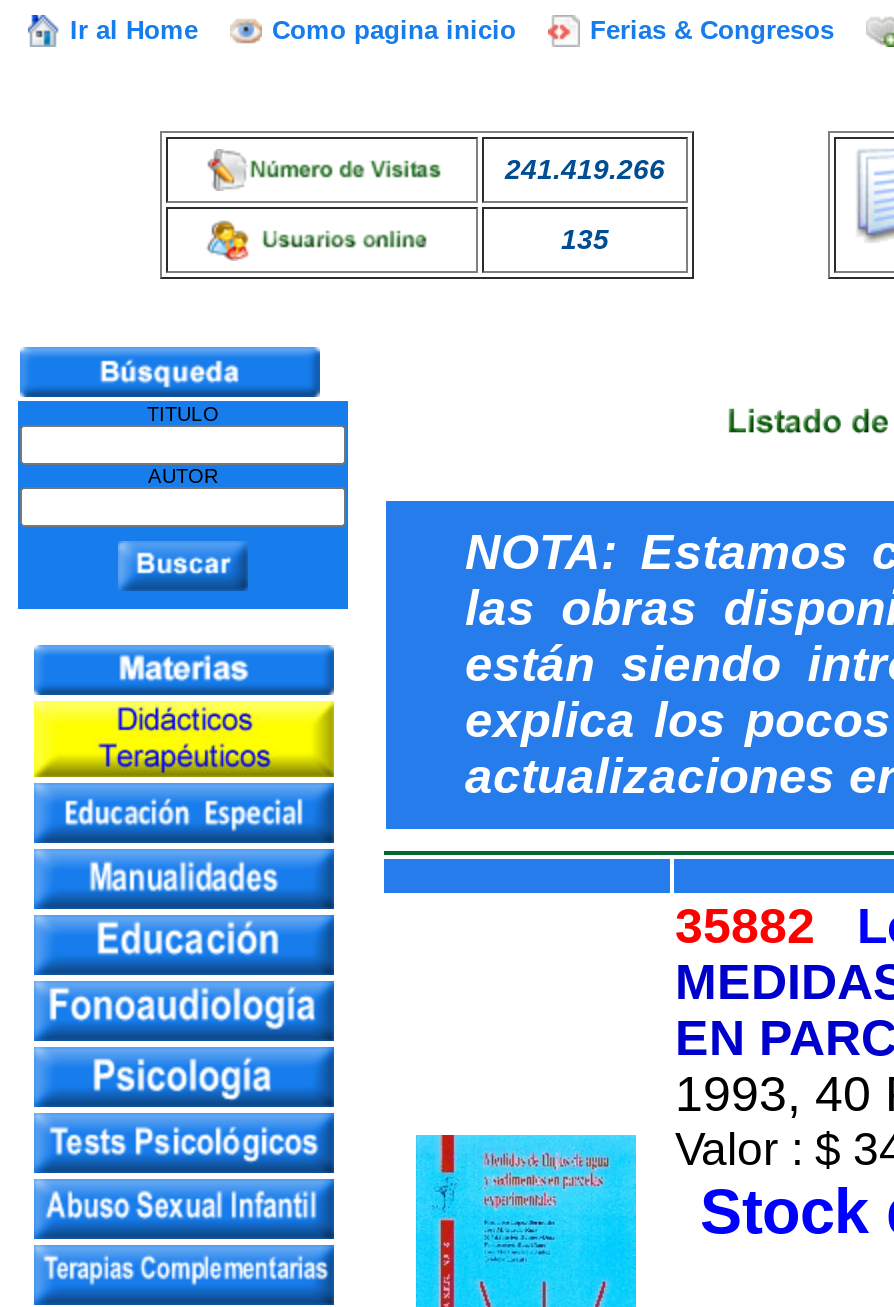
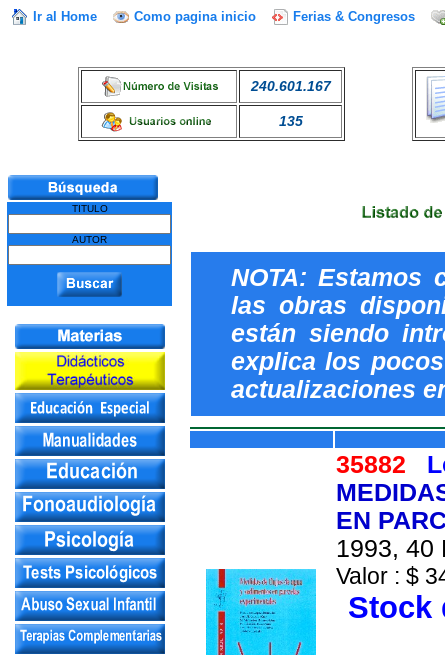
- 241.419.266
+ 240.601.167
